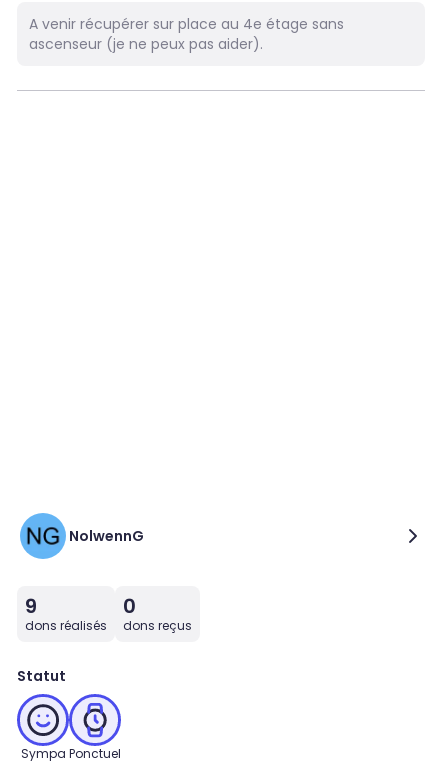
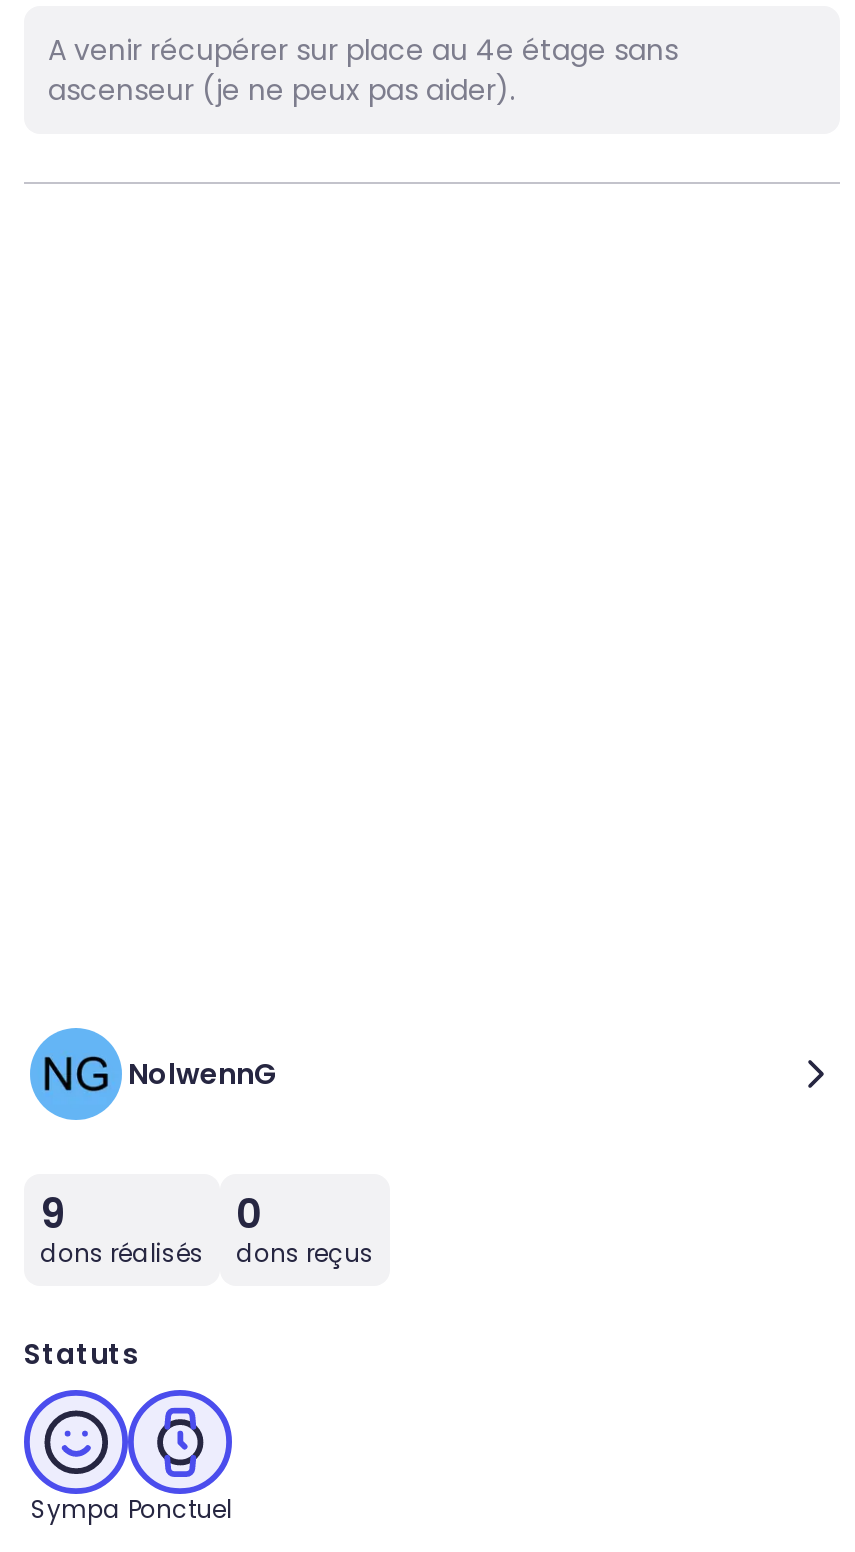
- Statut
+ Statuts
